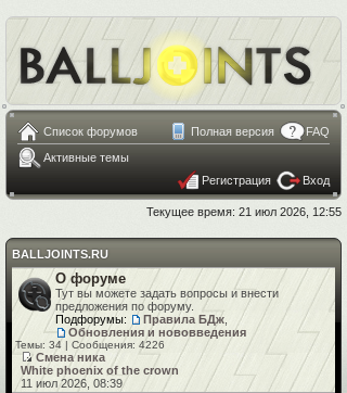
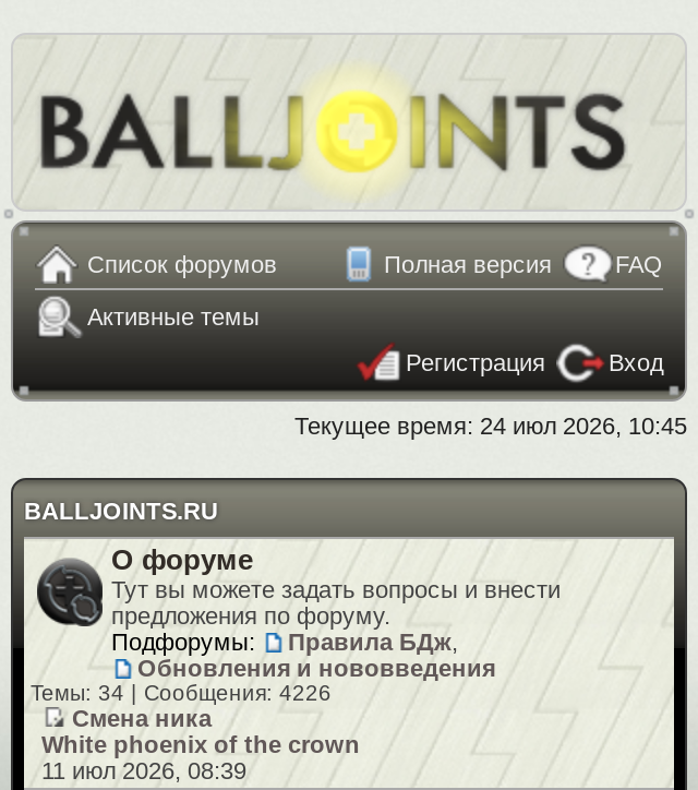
- Текущее время: 21 июл 2026, 12:55
+ Текущее время: 24 июл 2026, 10:45
